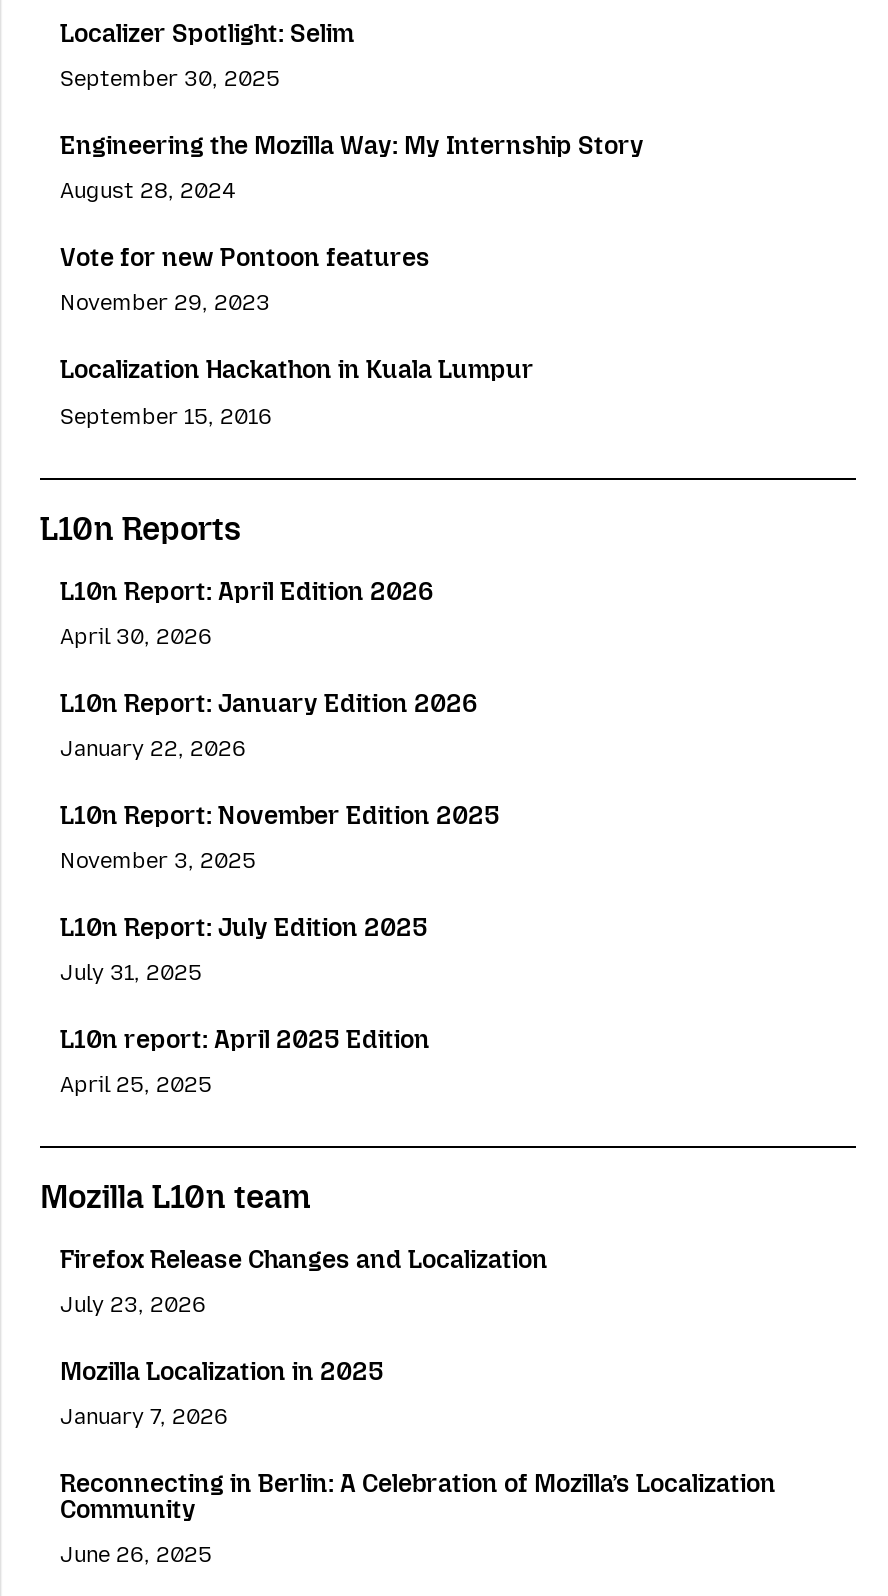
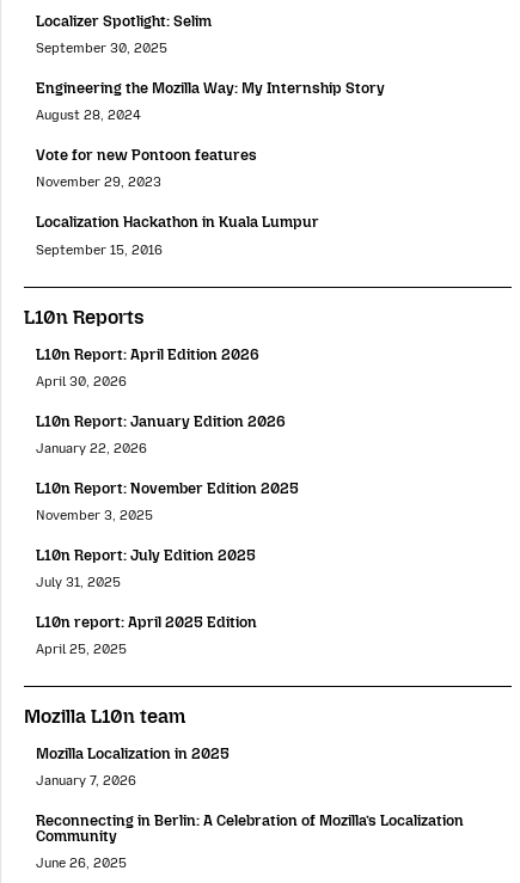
- Firefox Release Changes and Localization
- July 23, 2026
